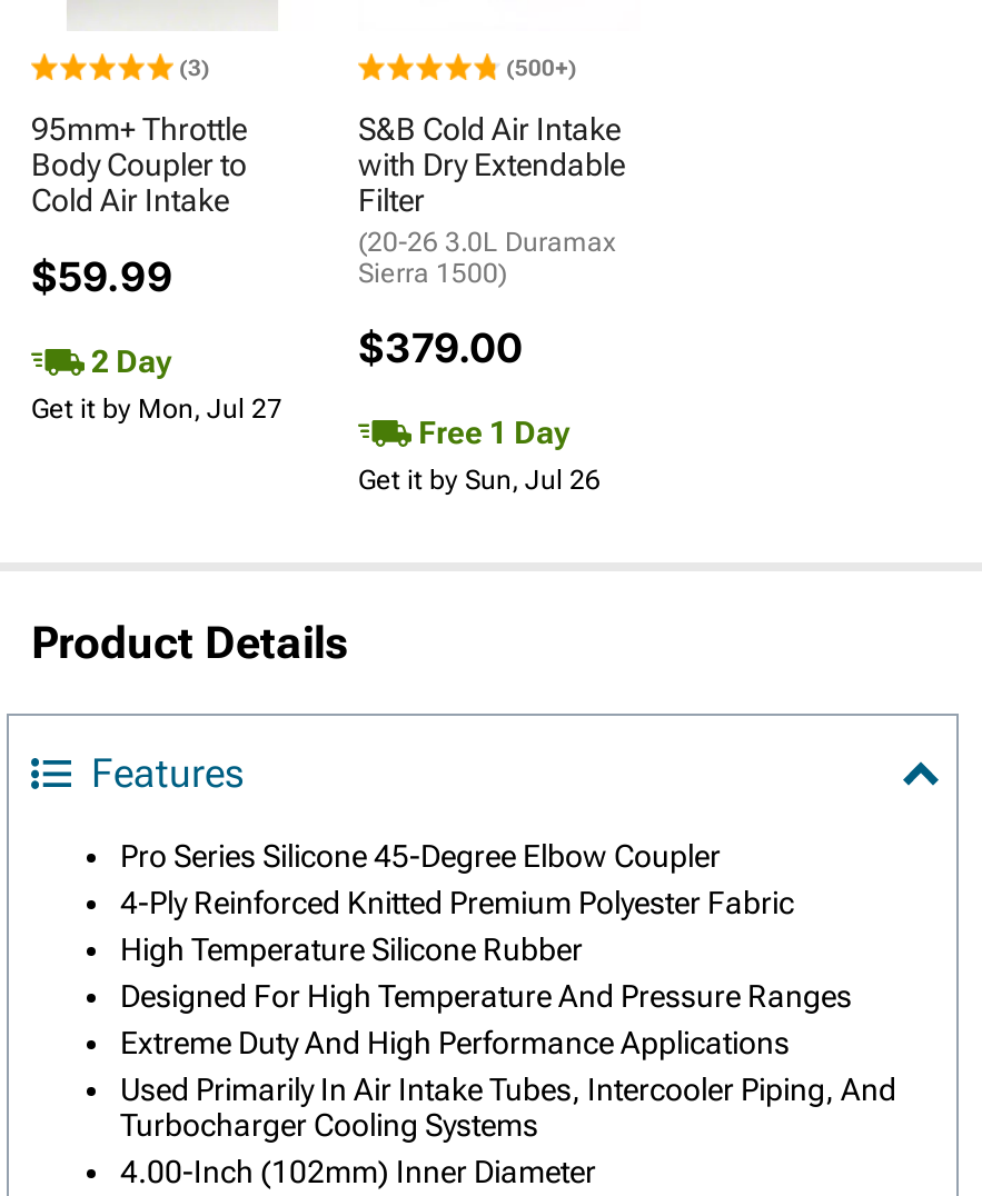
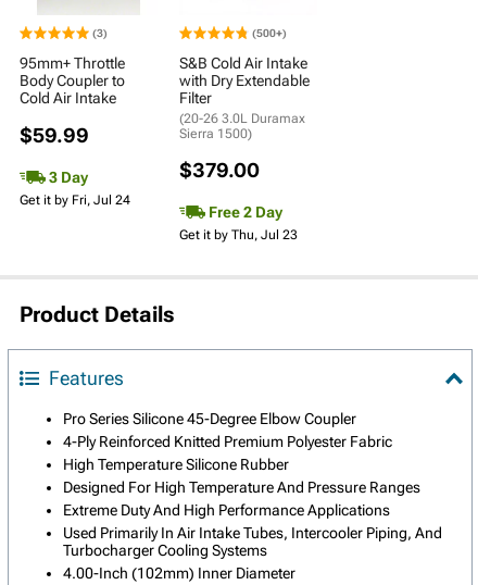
- 2 Day
+ 3 Day

- Get it by Mon, Jul 27
+ Get it by Fri, Jul 24

- Free 1 Day
+ Free 2 Day

- Get it by Sun, Jul 26
+ Get it by Thu, Jul 23
